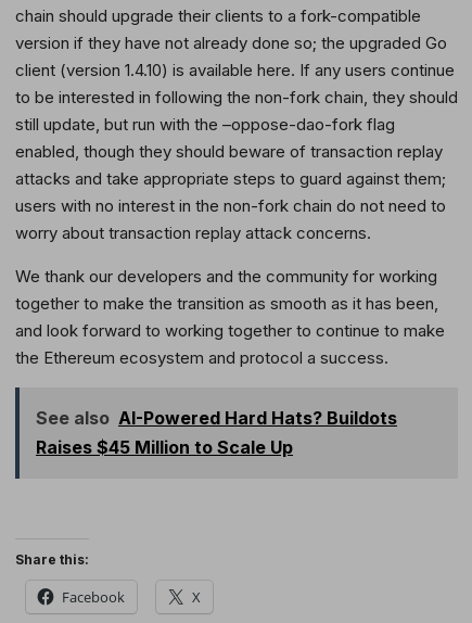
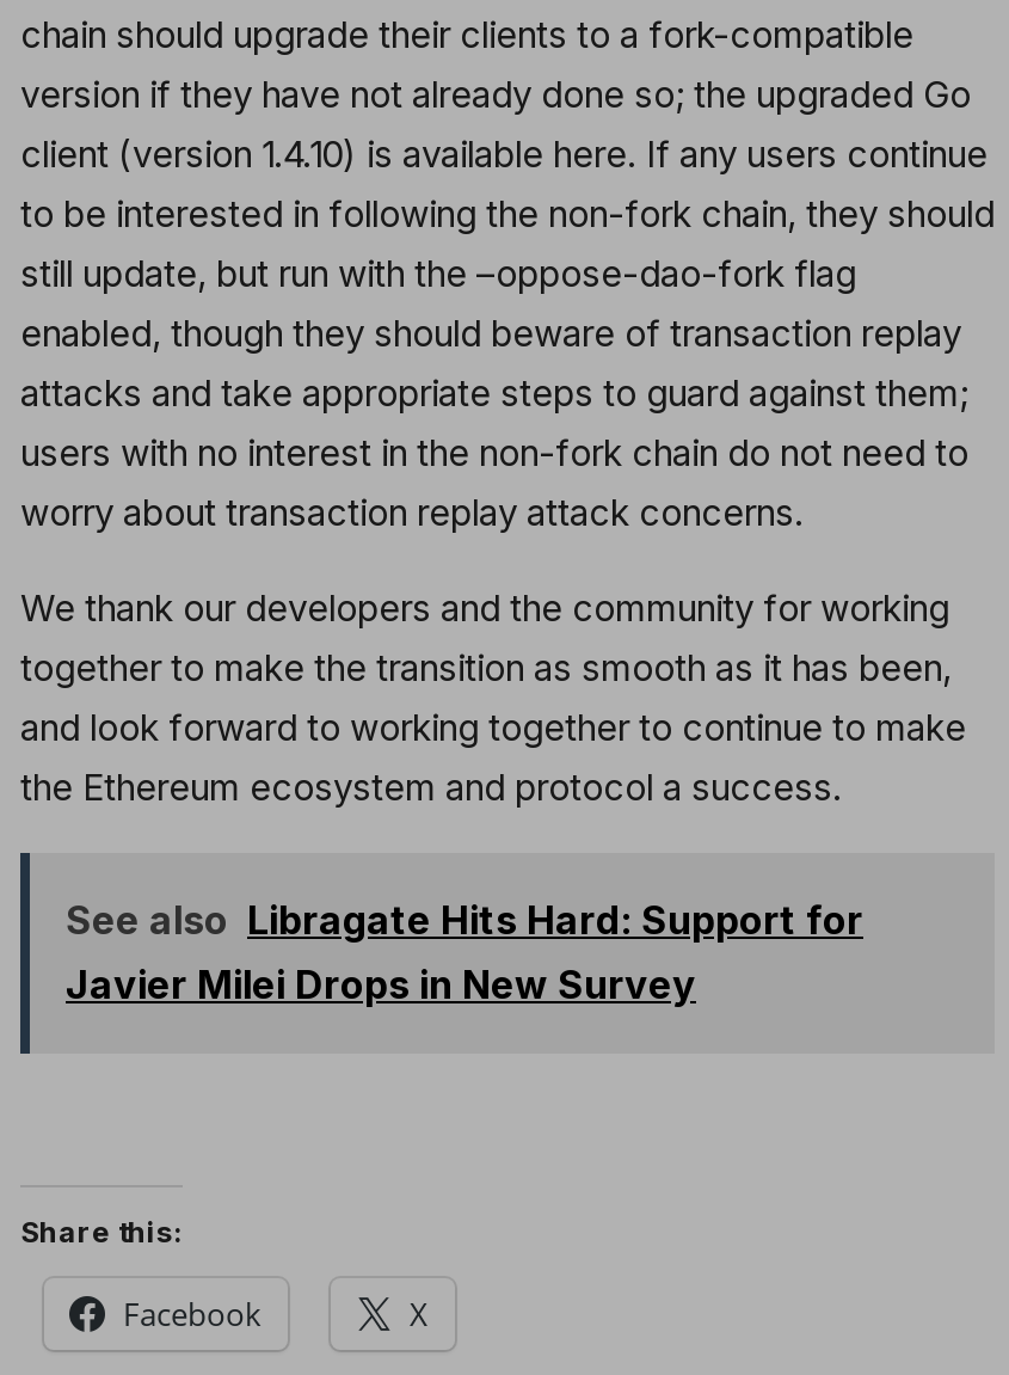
- See also AI-Powered Hard Hats? Buildots
- Raises $45 Million to Scale Up
+ See also Libragate Hits Hard: Support for
+ Javier Milei Drops in New Survey
